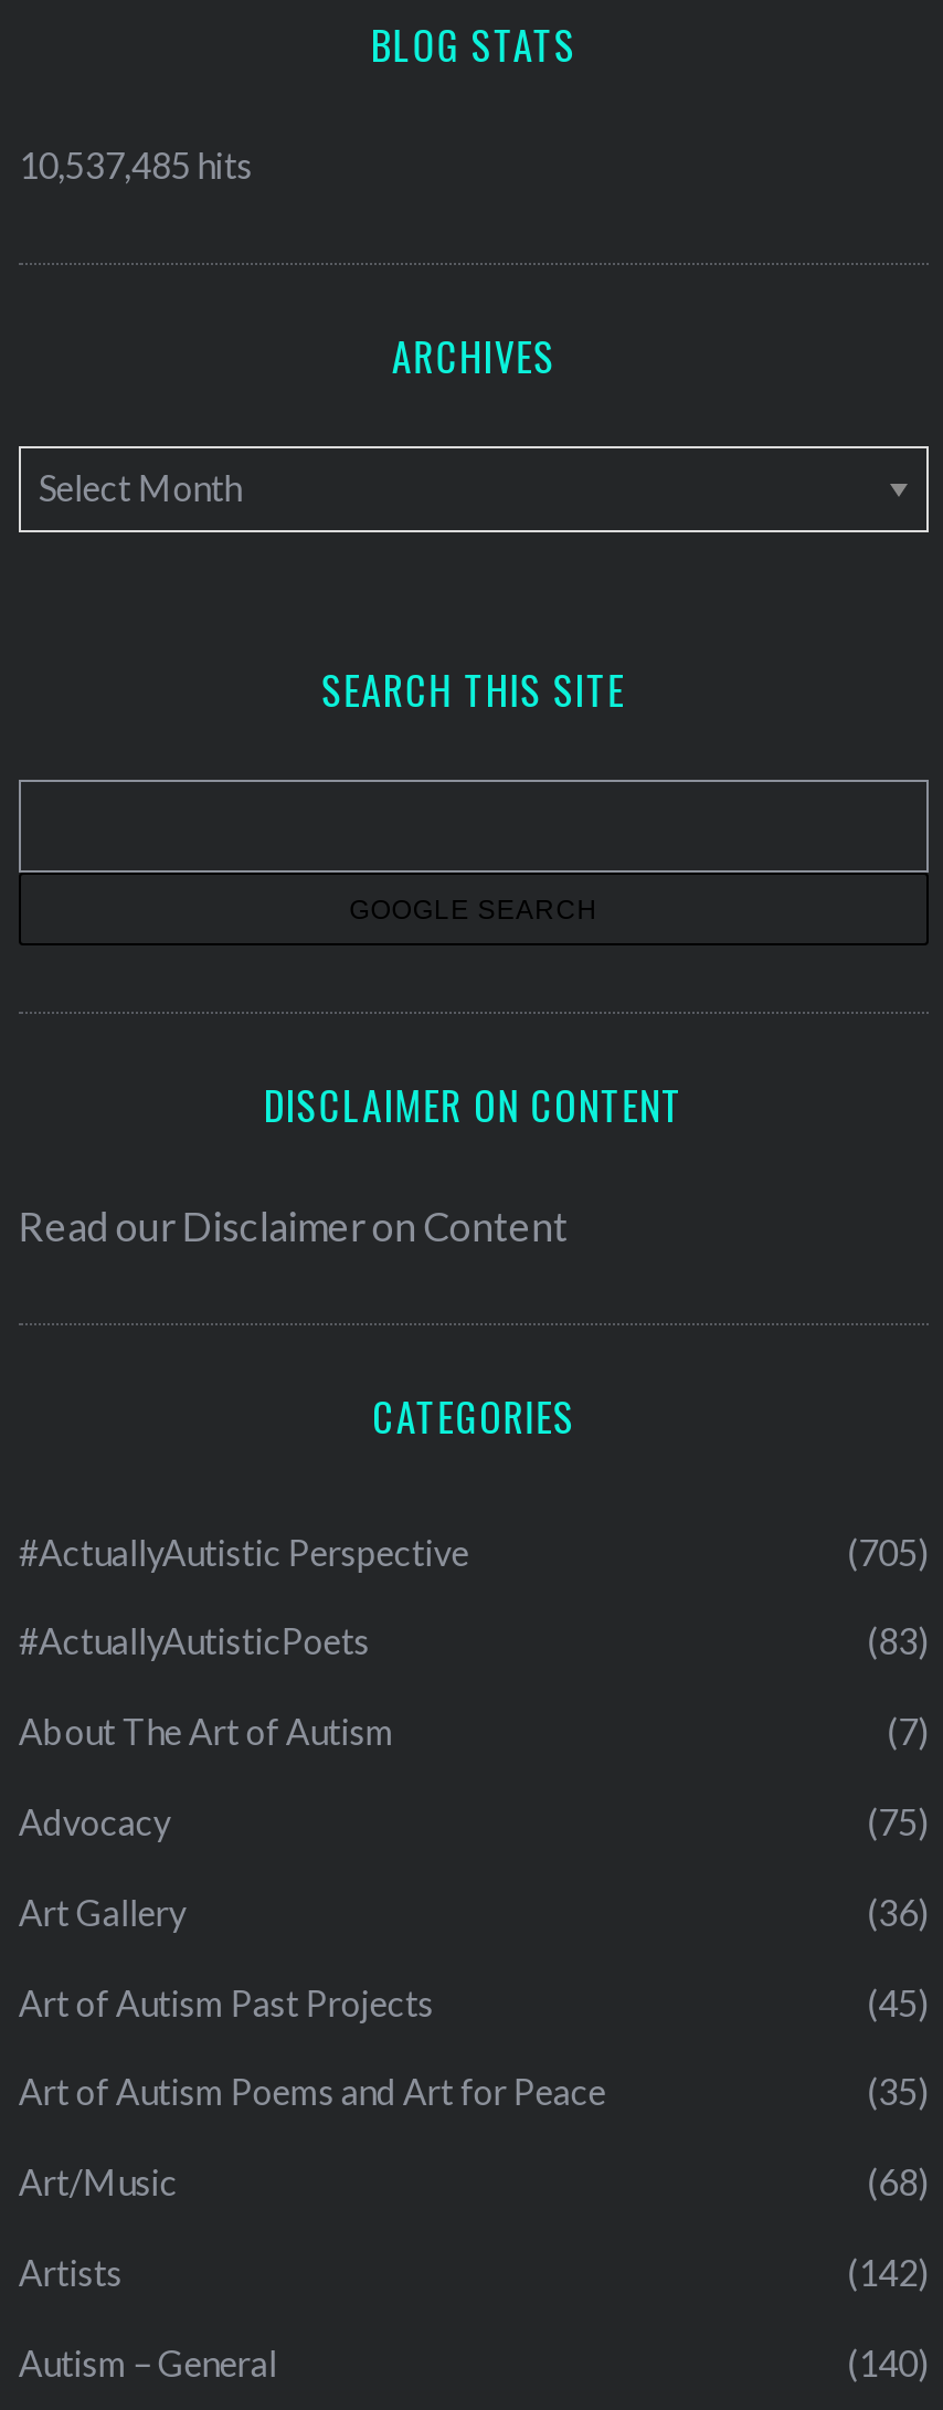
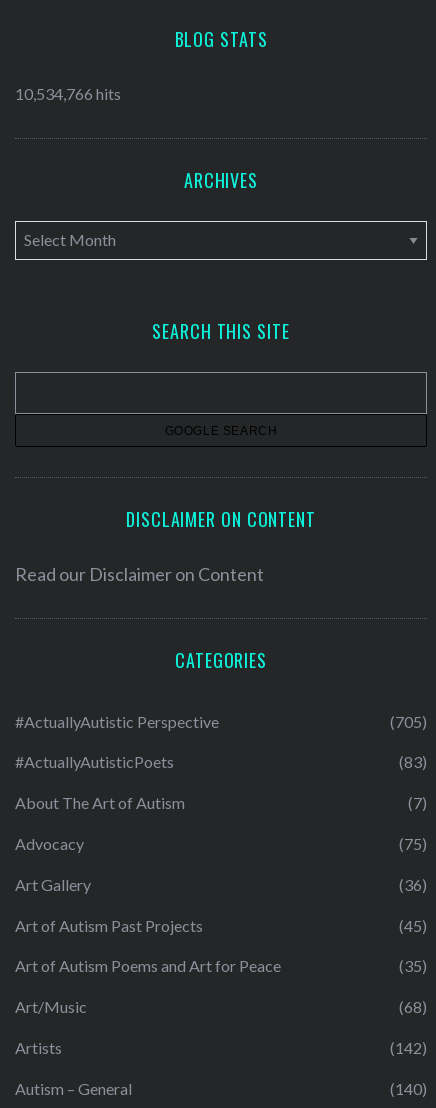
- 10,537,485 hits
+ 10,534,766 hits
